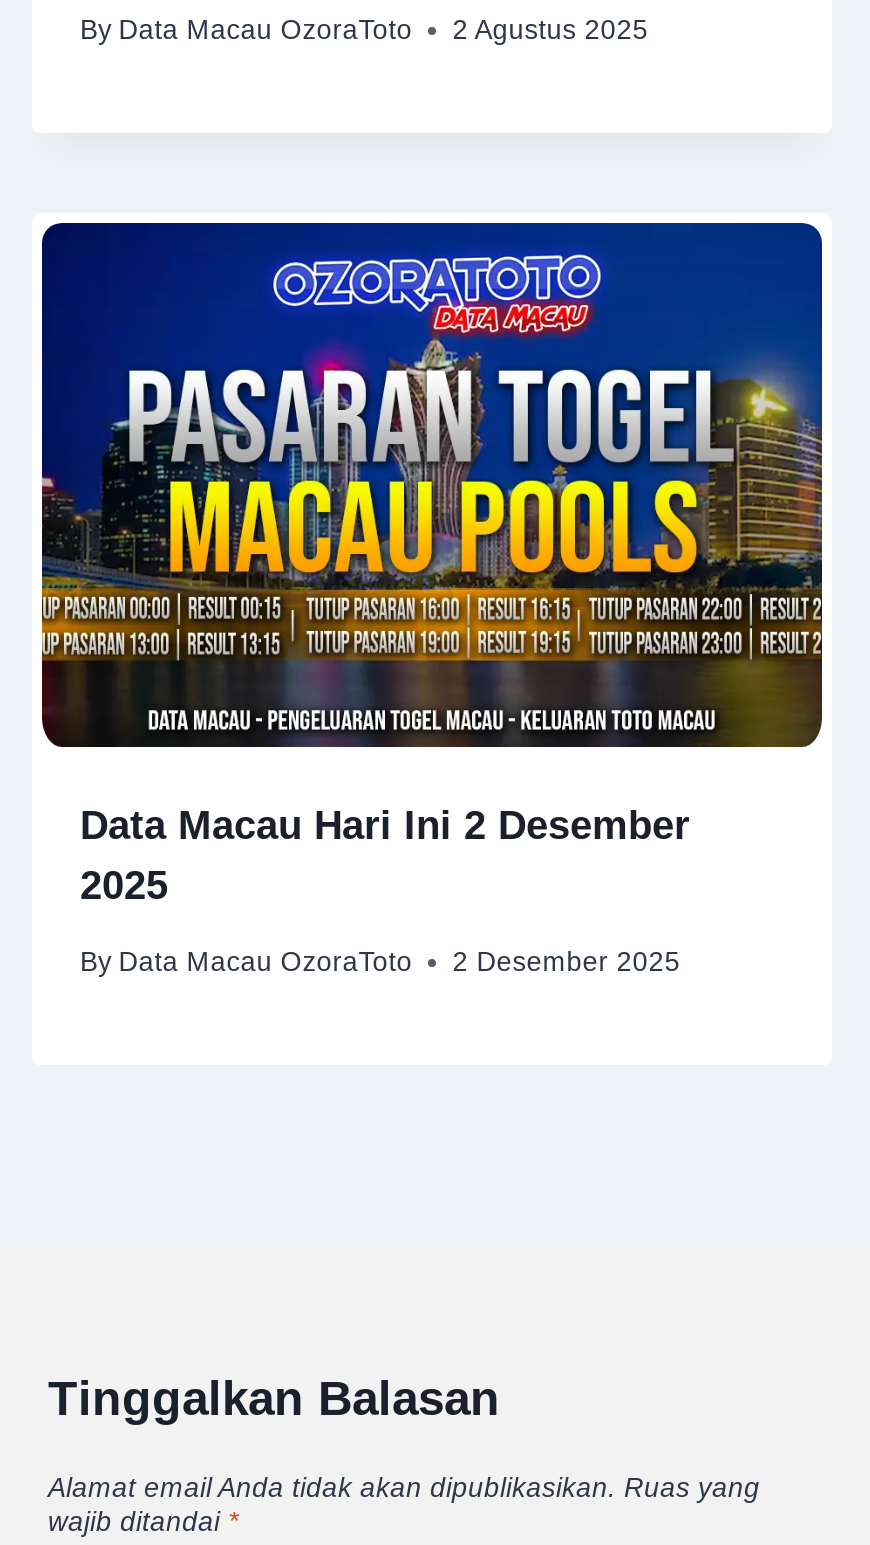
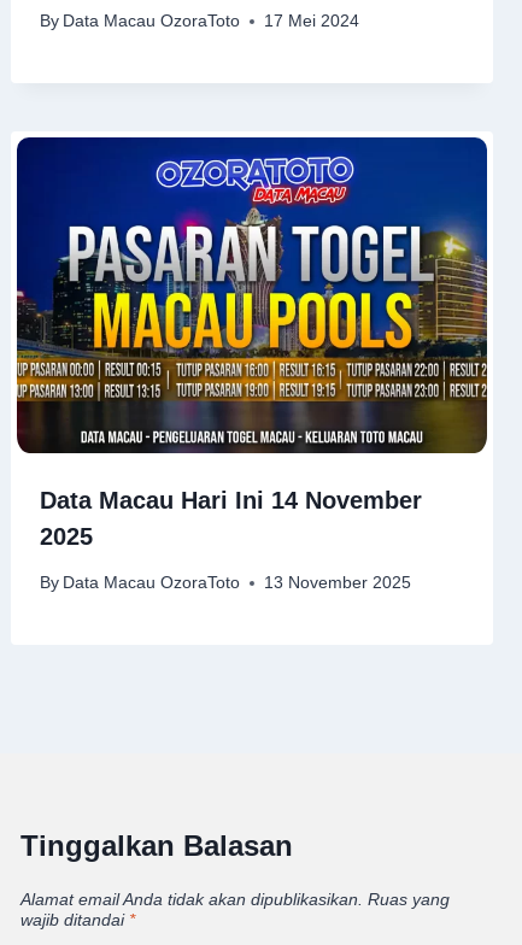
- By Data Macau OzoraToto 2 Agustus 2025
+ By Data Macau OzoraToto 17 Mei 2024

- Data Macau Hari Ini 2 Desember
+ Data Macau Hari Ini 14 November

- By Data Macau OzoraToto 2 Desember 2025
+ By Data Macau OzoraToto 13 November 2025
